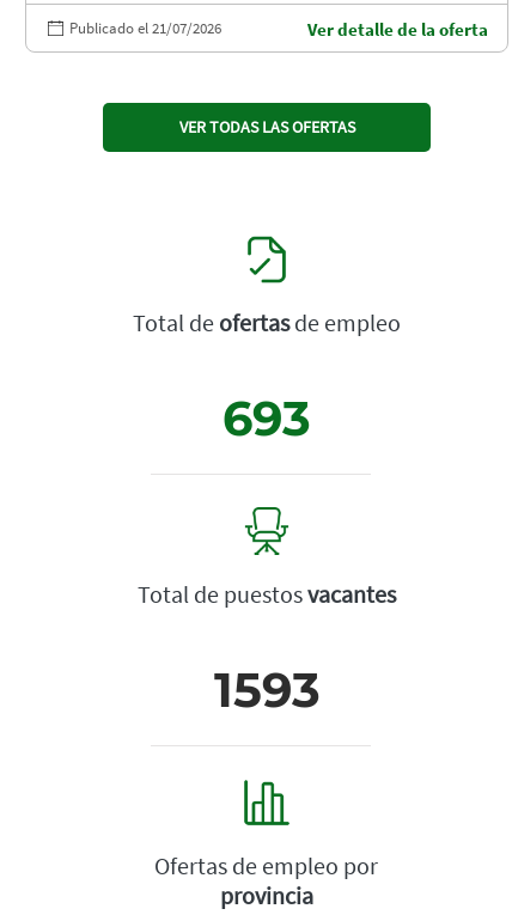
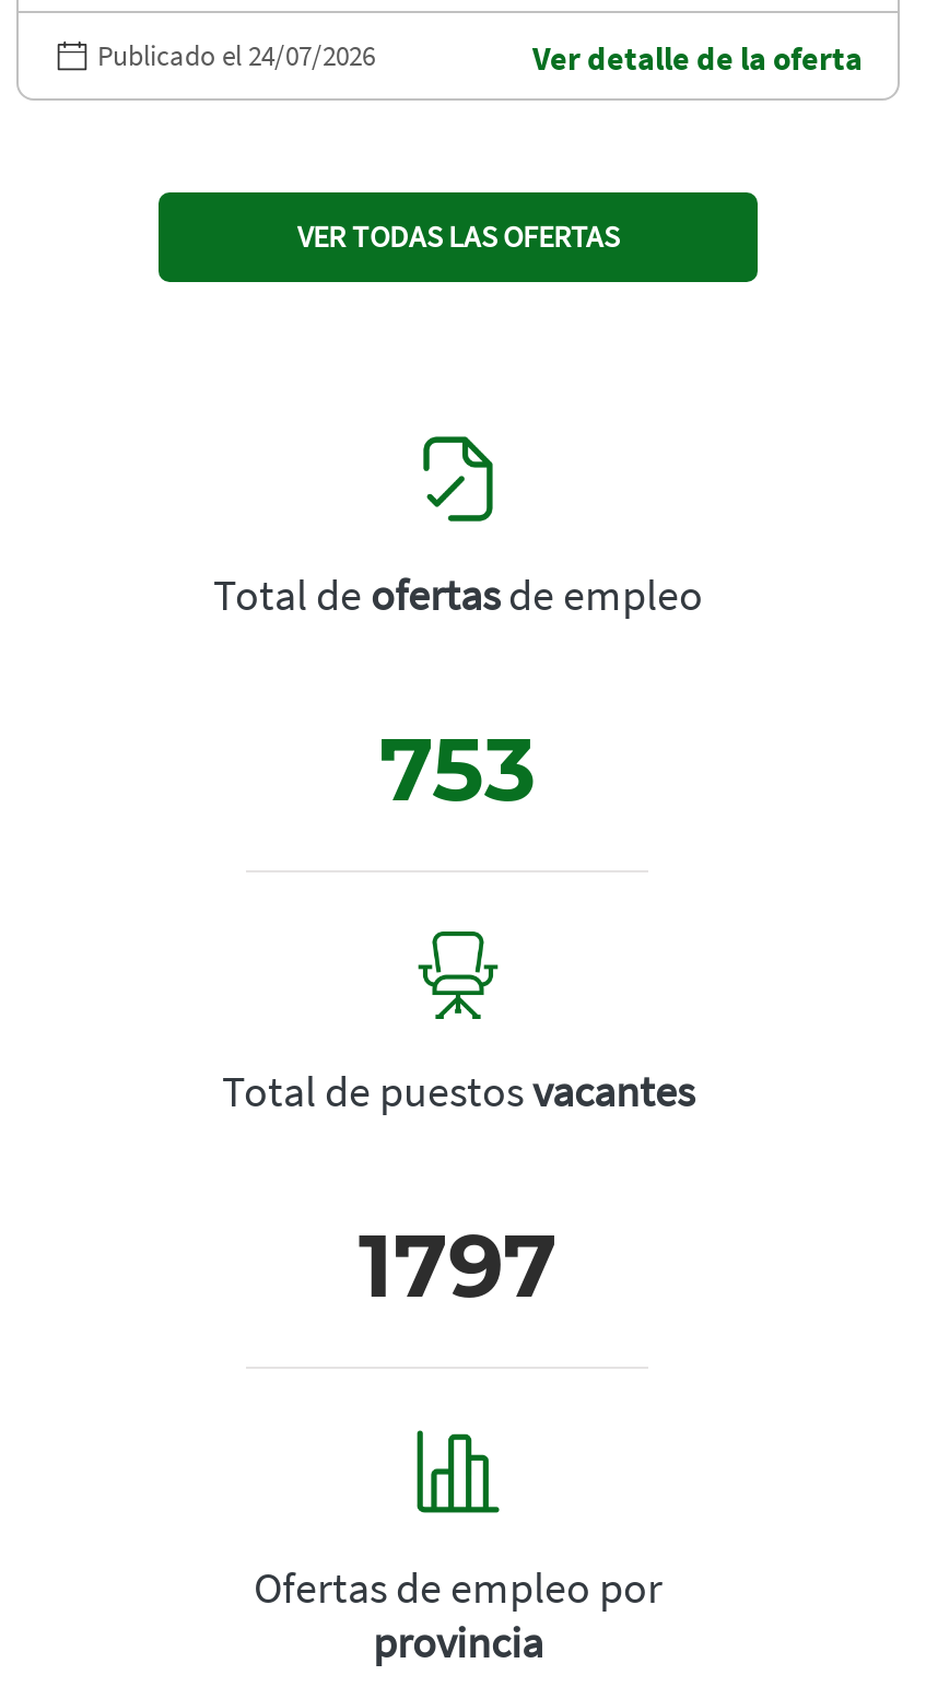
- Publicado el 21/07/2026
+ Publicado el 24/07/2026

- 693
+ 753

- 1593
+ 1797
